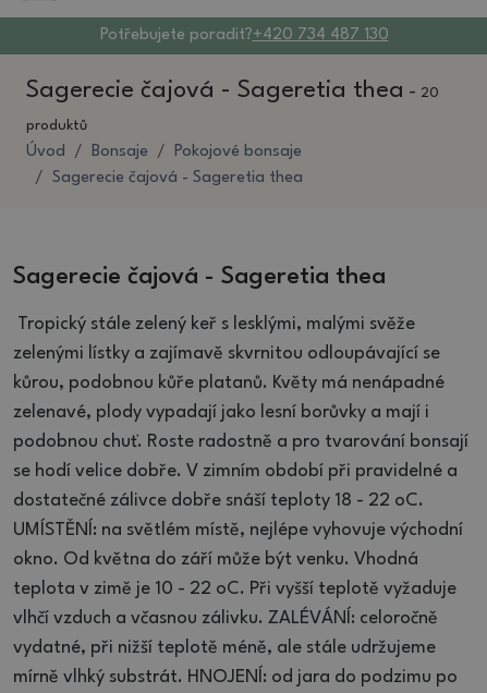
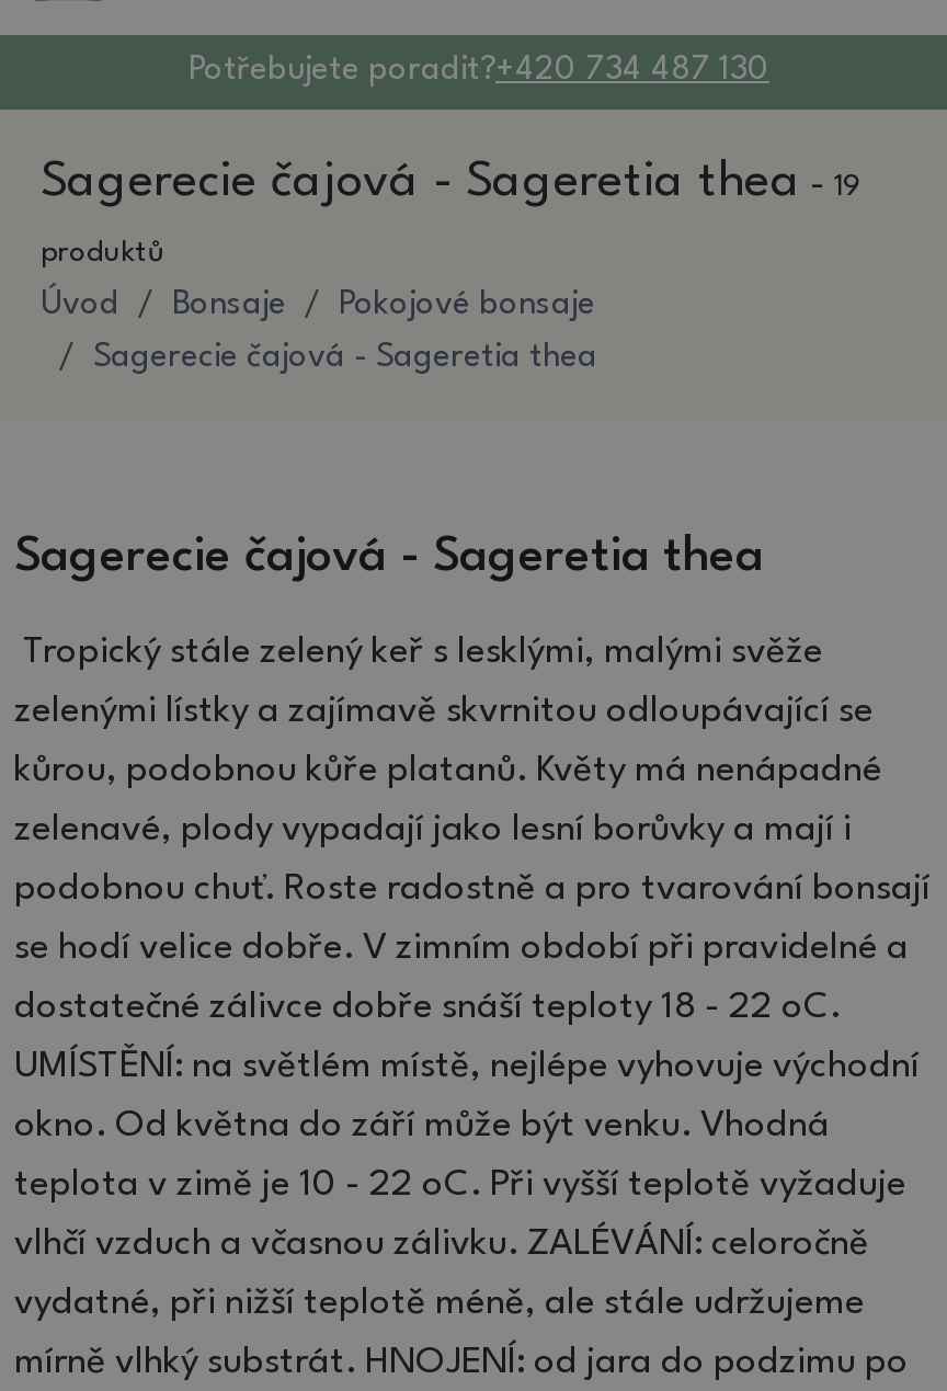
- Sagerecie čajová - Sageretia thea - 20
+ Sagerecie čajová - Sageretia thea - 19
